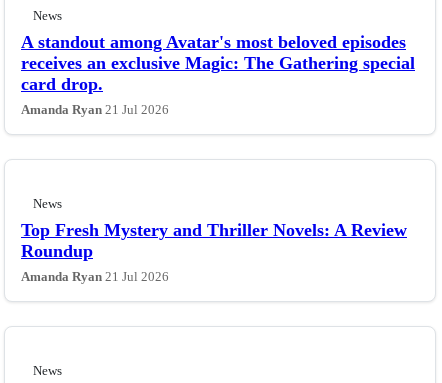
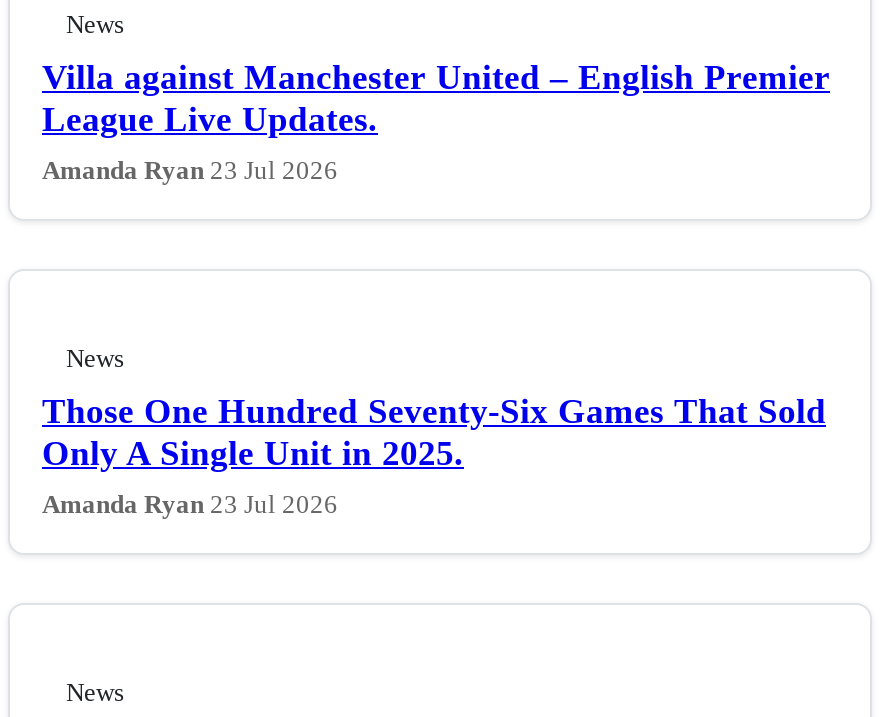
- A standout among Avatar's most beloved episodes
- receives an exclusive Magic: The Gathering special
- card drop.
- Amanda Ryan 21 Jul 2026
+ Villa against Manchester United – English Premier
+ League Live Updates.
+ Amanda Ryan 23 Jul 2026

- Top Fresh Mystery and Thriller Novels: A Review
- Roundup
- Amanda Ryan 21 Jul 2026
+ Those One Hundred Seventy-Six Games That Sold
+ Only A Single Unit in 2025.
+ Amanda Ryan 23 Jul 2026
